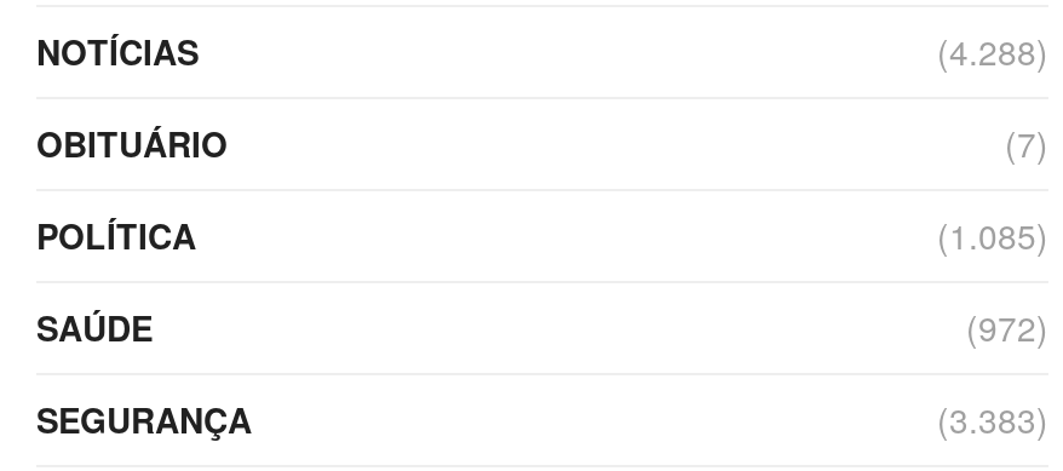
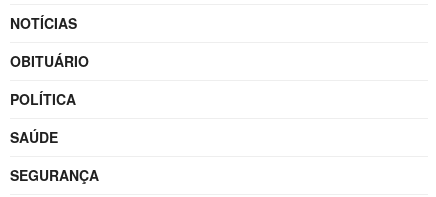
- (4.288)

- (7)

- (1.085)

- (972)

- (3.383)
